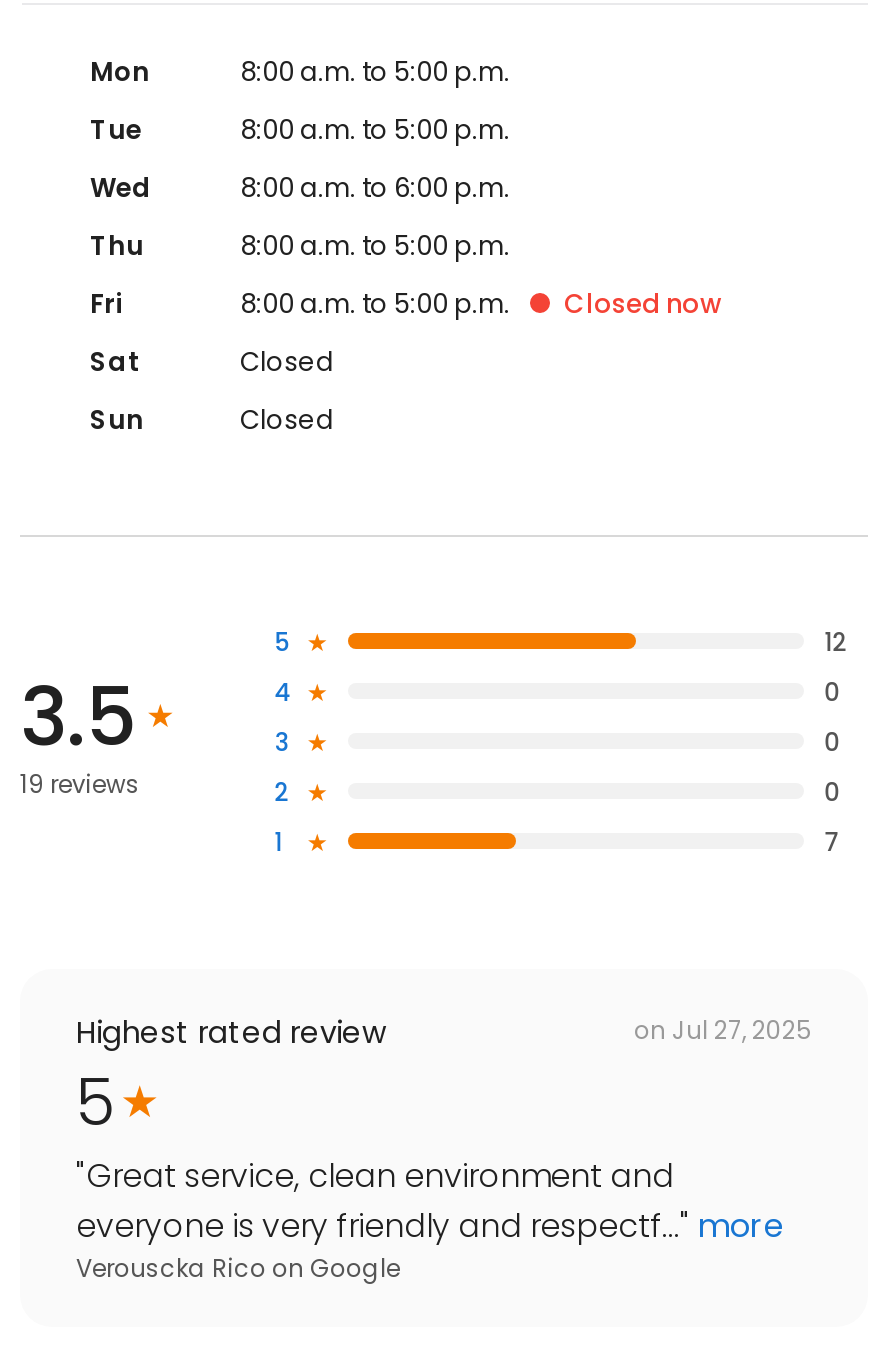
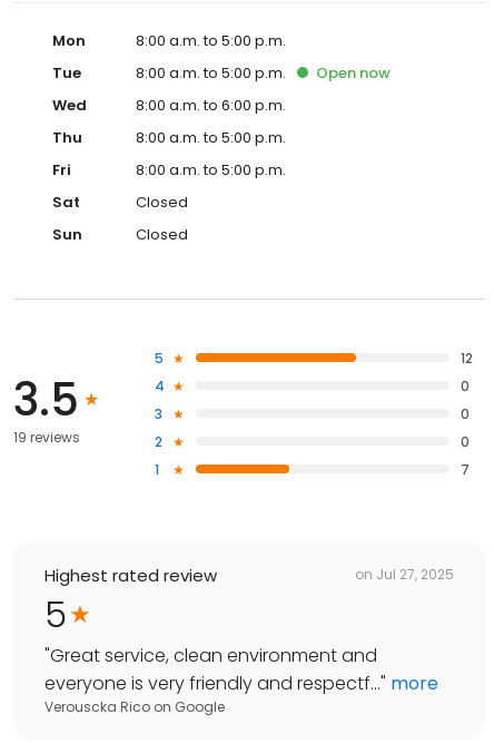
+ Open now

- Closed now
